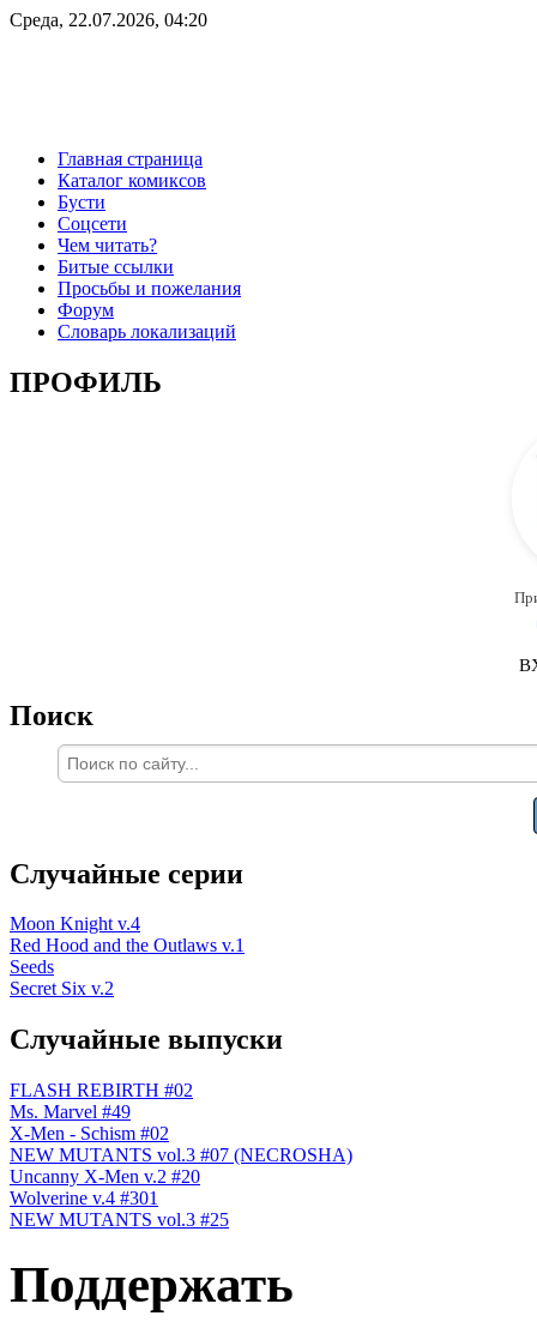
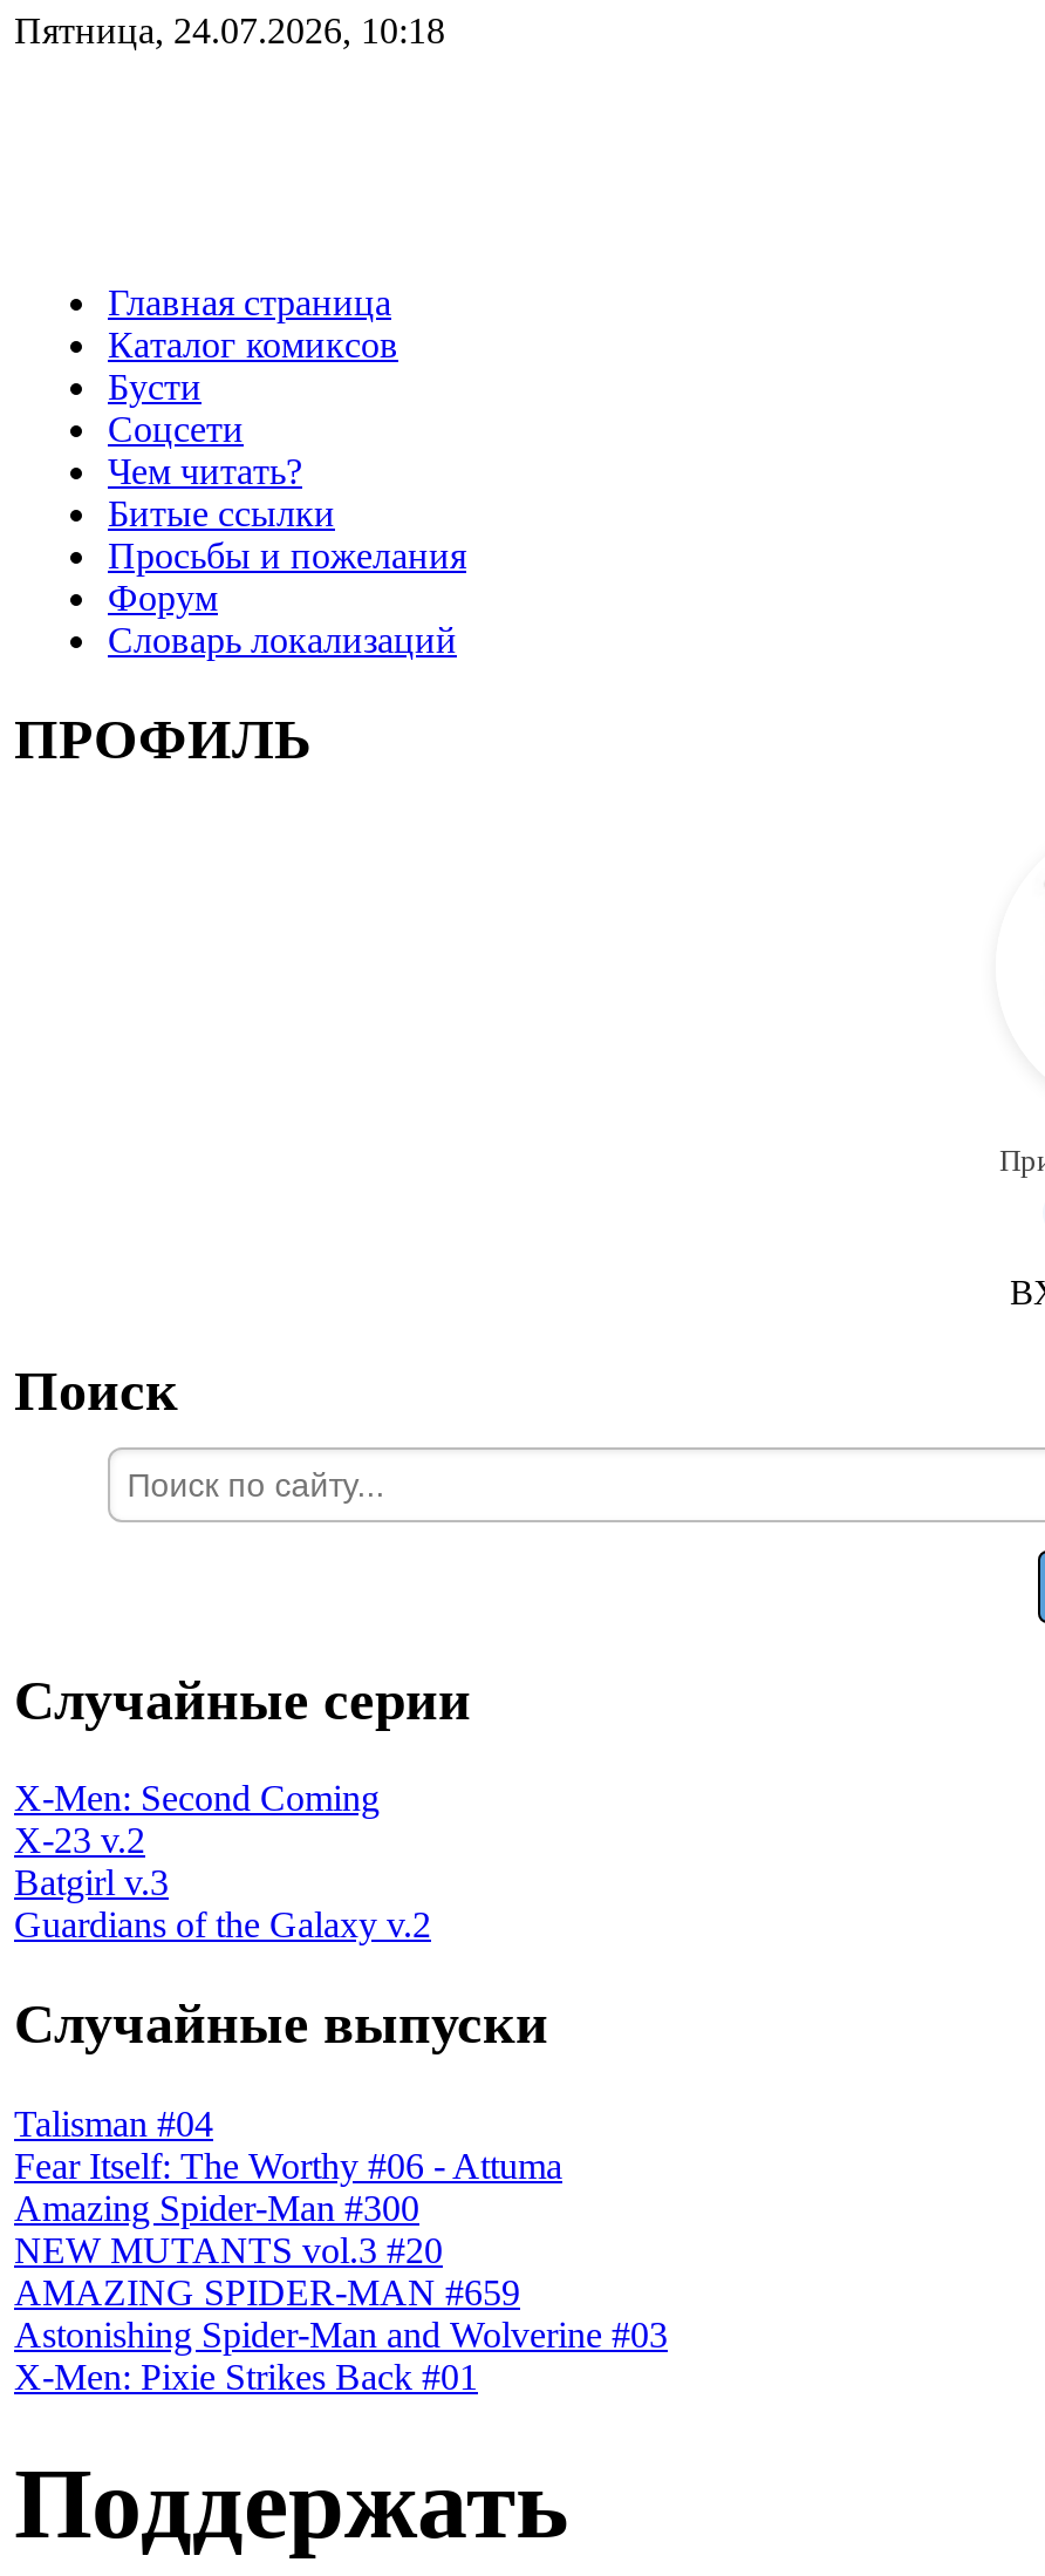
- Среда, 22.07.2026, 04:20
+ Пятница, 24.07.2026, 10:18

- Moon Knight v.4
- Red Hood and the Outlaws v.1
- Seeds
- Secret Six v.2
+ X-Men: Second Coming
+ X-23 v.2
+ Batgirl v.3
+ Guardians of the Galaxy v.2

- FLASH REBIRTH #02
- Ms. Marvel #49
- X-Men - Schism #02
- NEW MUTANTS vol.3 #07 (NECROSHA)
- Uncanny X-Men v.2 #20
- Wolverine v.4 #301
- NEW MUTANTS vol.3 #25
+ Talisman #04
+ Fear Itself: The Worthy #06 - Attuma
+ Amazing Spider-Man #300
+ NEW MUTANTS vol.3 #20
+ AMAZING SPIDER-MAN #659
+ Astonishing Spider-Man and Wolverine #03
+ X-Men: Pixie Strikes Back #01
